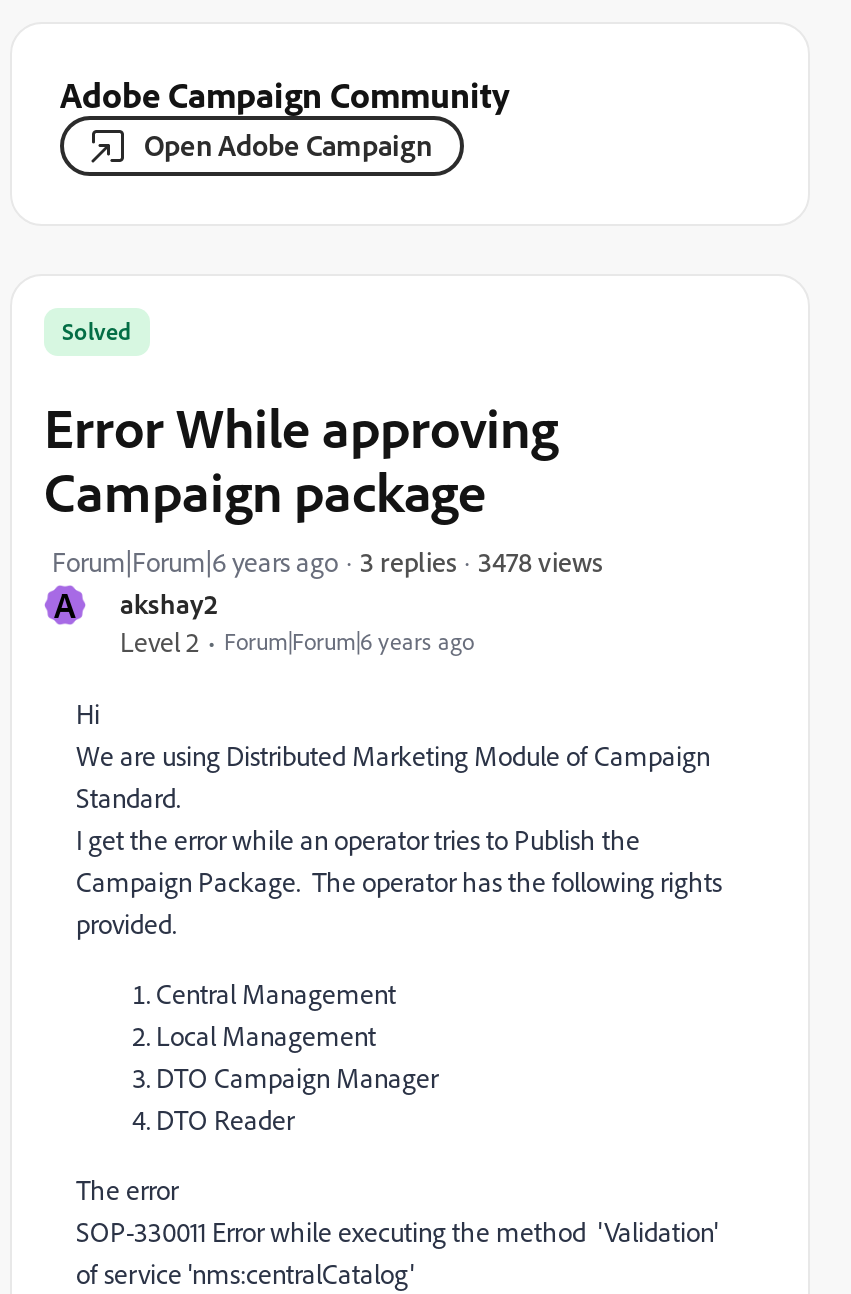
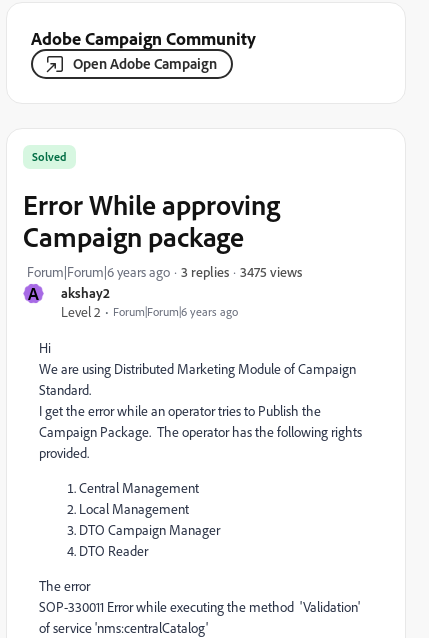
- 3478 views
+ 3475 views
